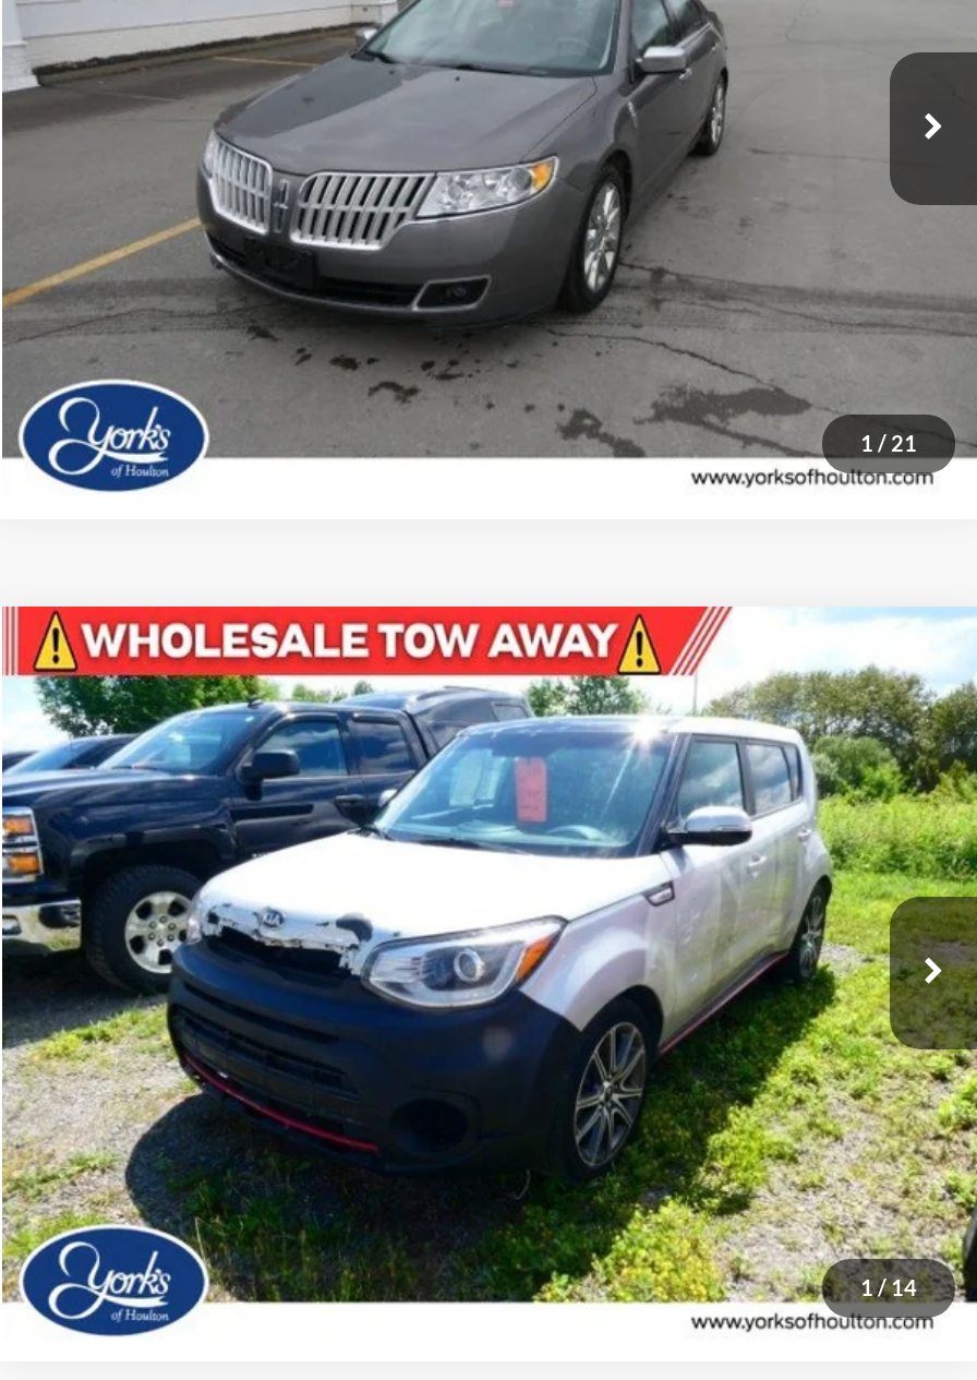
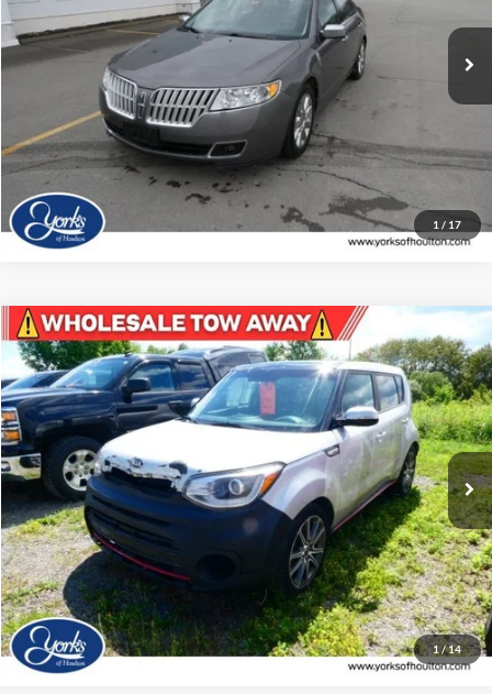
- 1 / 21
+ 1 / 17
